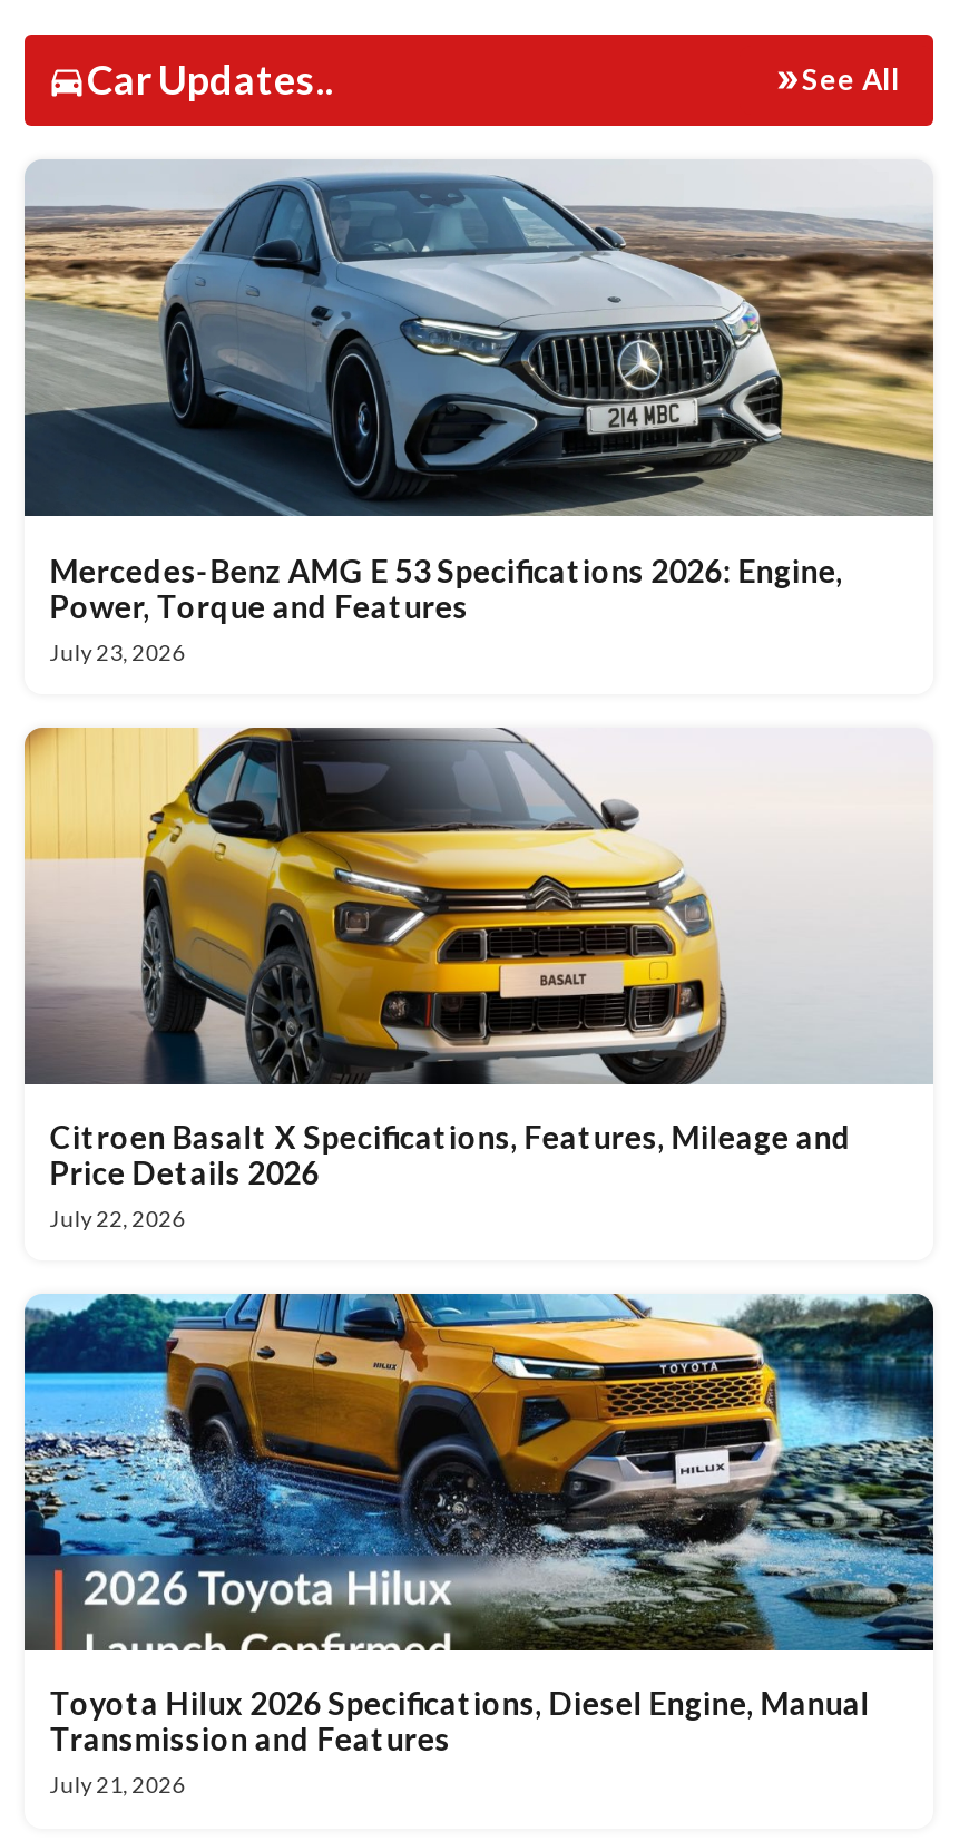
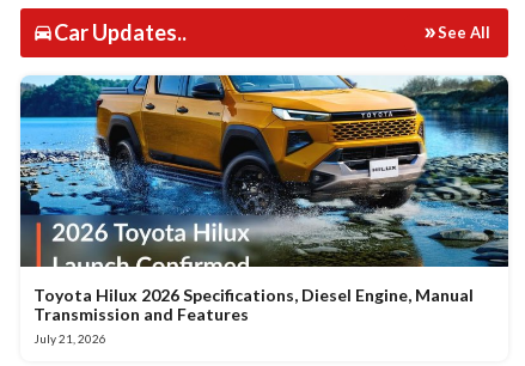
- [image]
- Mercedes-Benz AMG E 53 Specifications 2026: Engine,
- Power, Torque and Features
- July 23, 2026

- [image]
- Citroen Basalt X Specifications, Features, Mileage and
- Price Details 2026
- July 22, 2026
